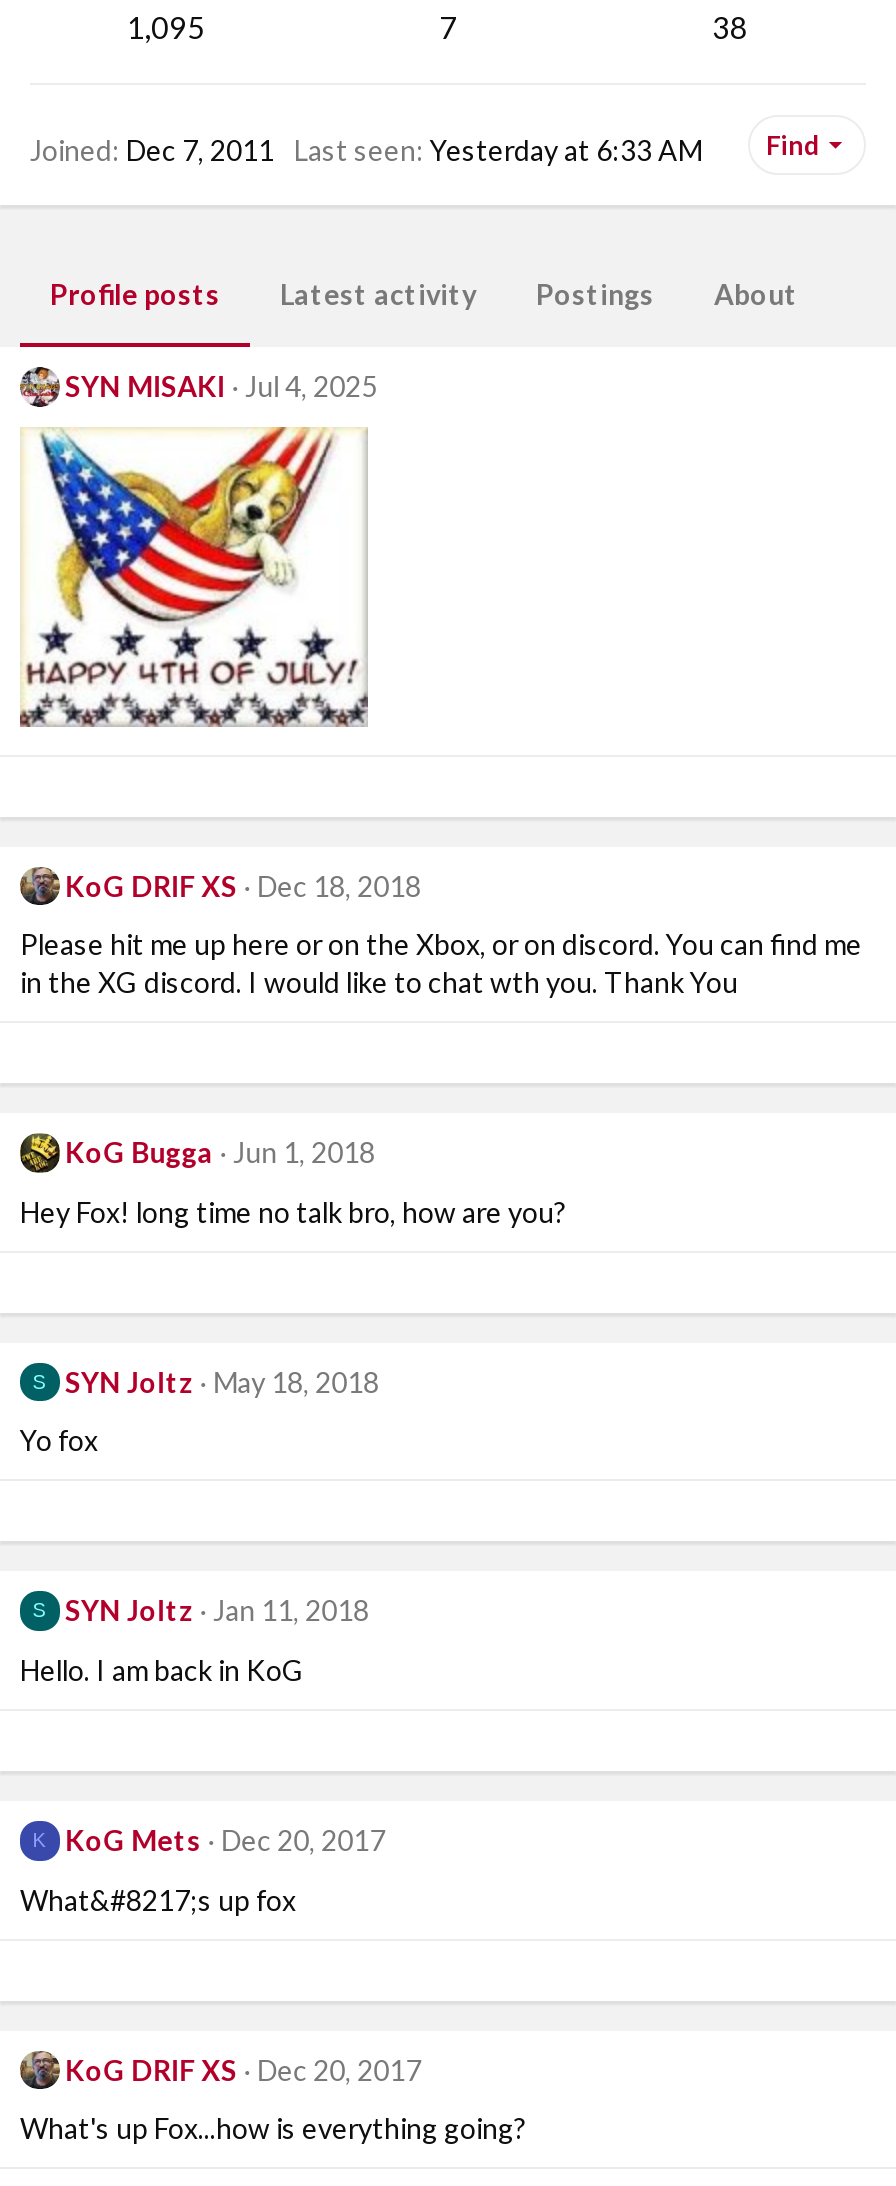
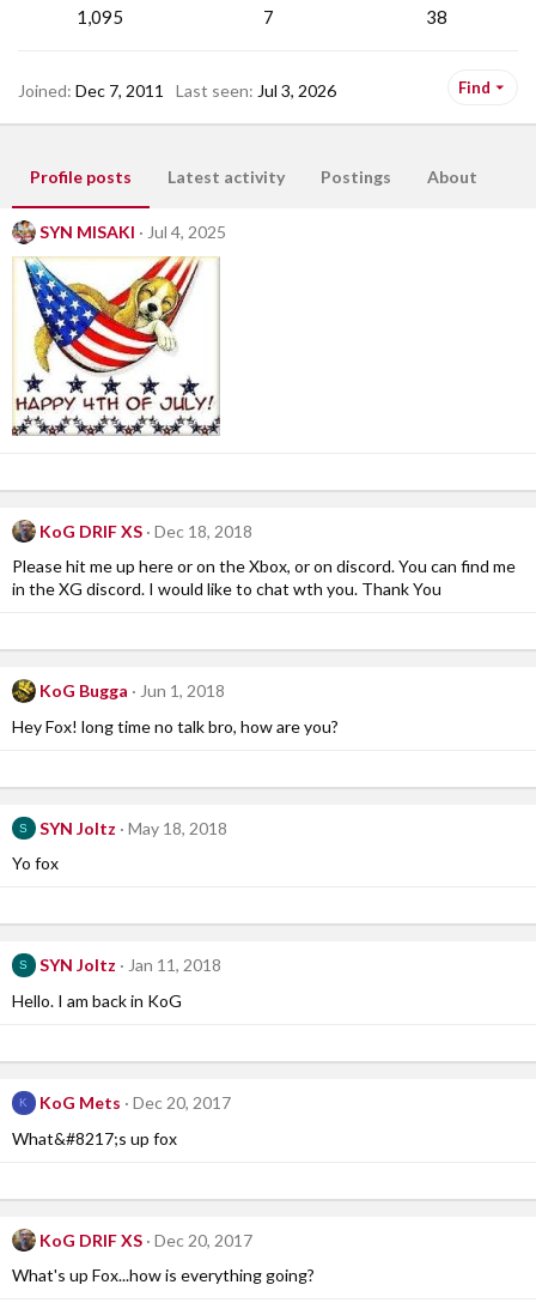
- Joined Dec 7, 2011 Last seen Yesterday at 6:33 AM
+ Joined Dec 7, 2011 Last seen Jul 3, 2026
